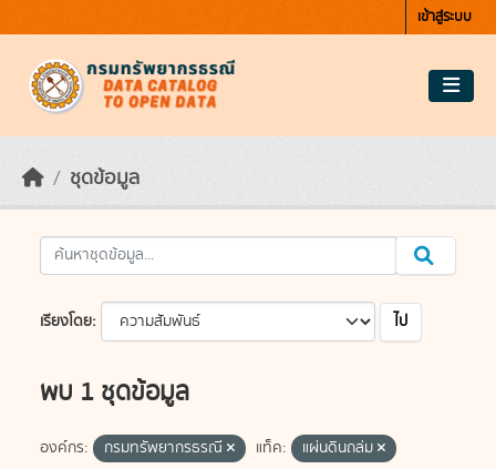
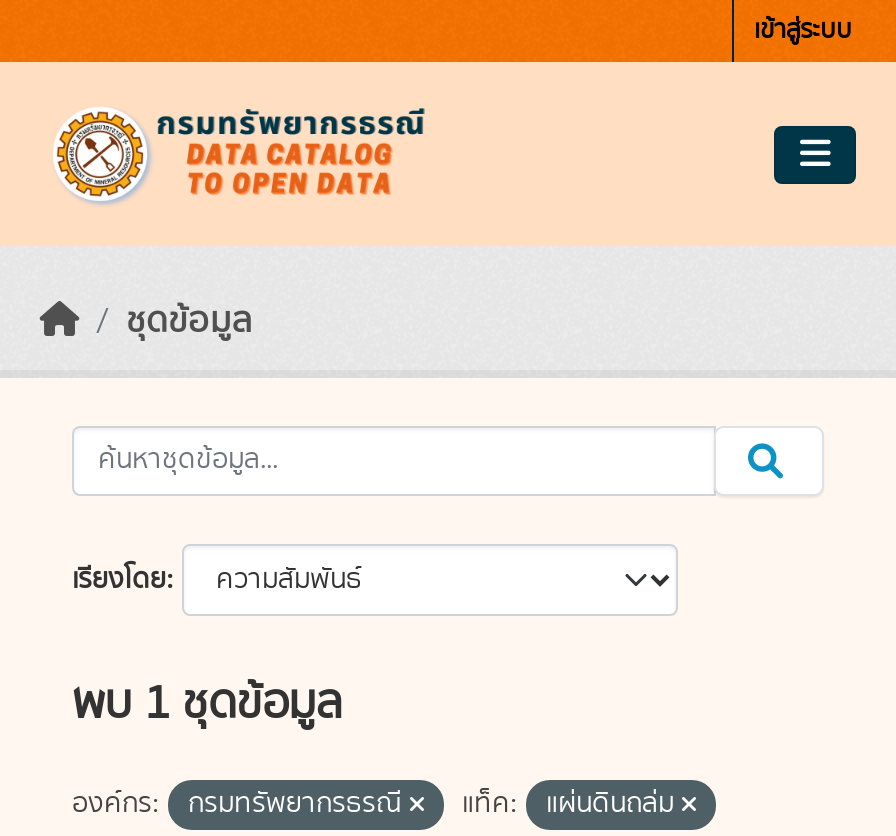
- ไป
